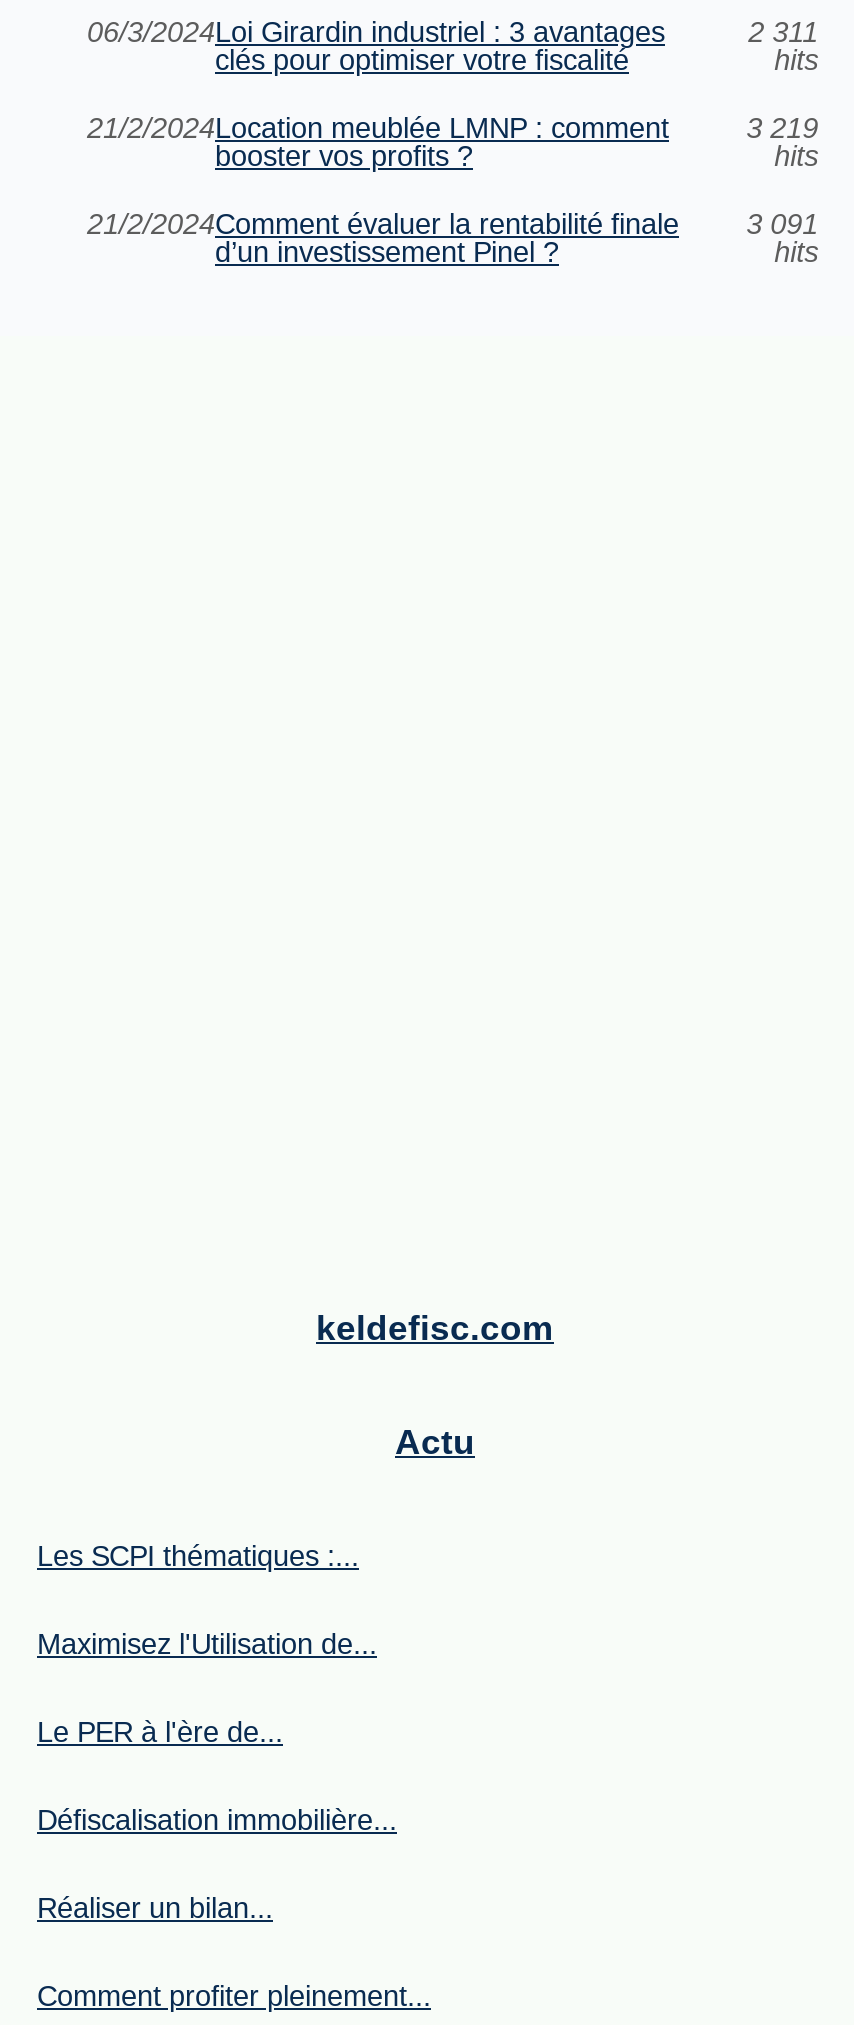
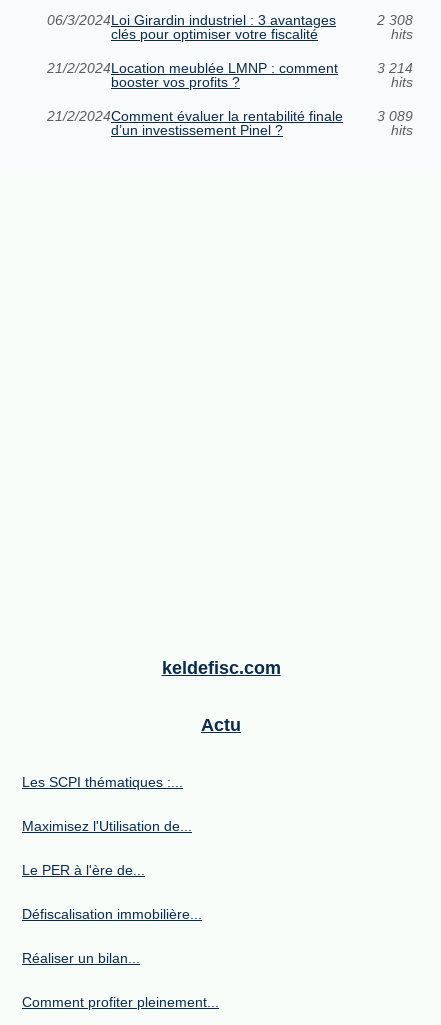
- 2 311
+ 2 308

- 3 219
+ 3 214

- 3 091
+ 3 089
